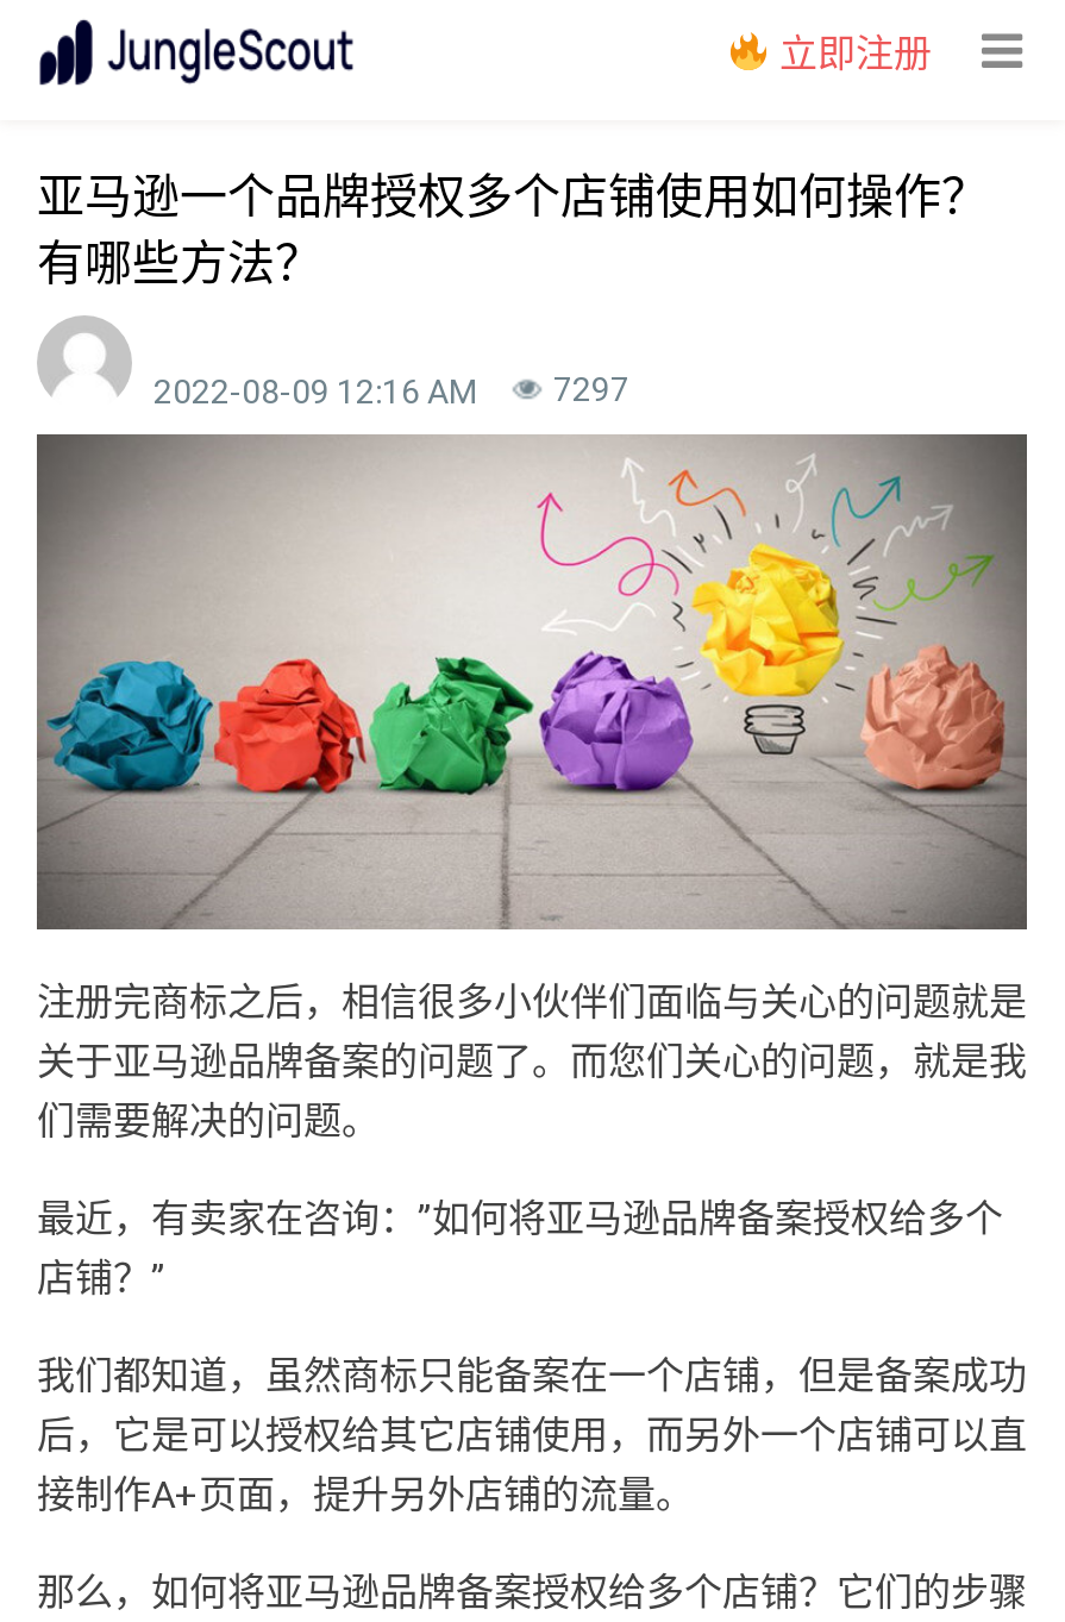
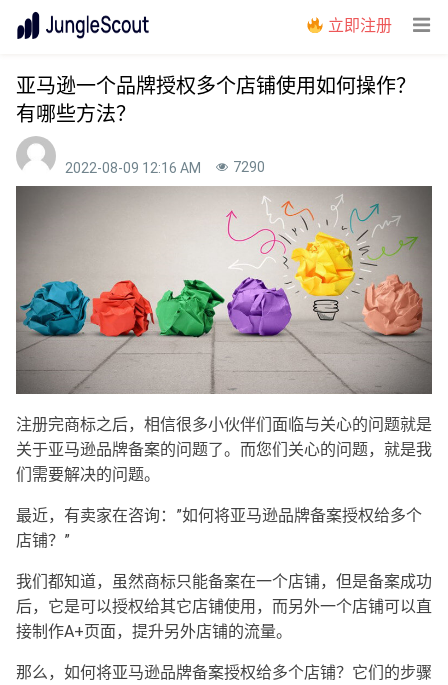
- 2022-08-09 12:16 AM 7297
+ 2022-08-09 12:16 AM 7290
